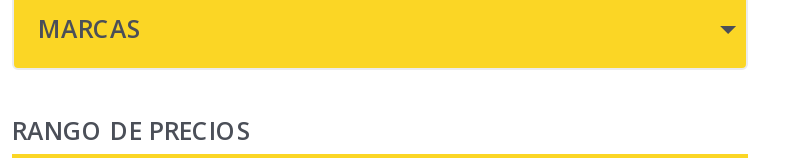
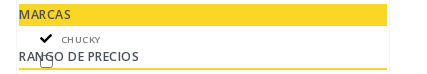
+ CHUCKY
